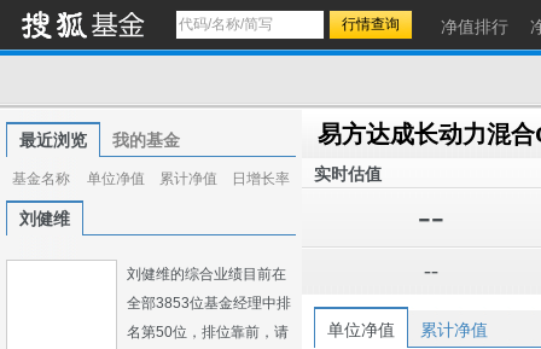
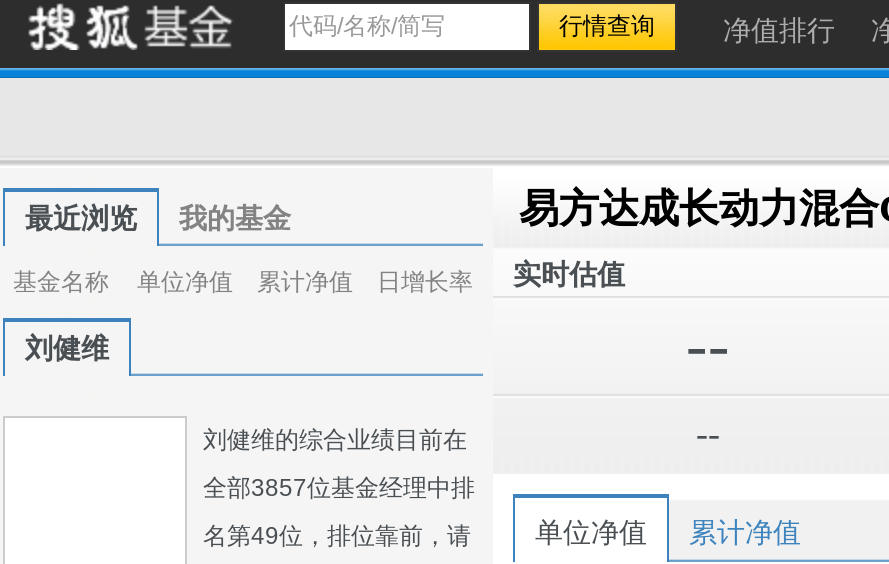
- 全部3853位基金经理中排
+ 全部3857位基金经理中排

- 名第50位，排位靠前，请
+ 名第49位，排位靠前，请
